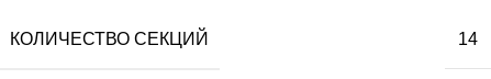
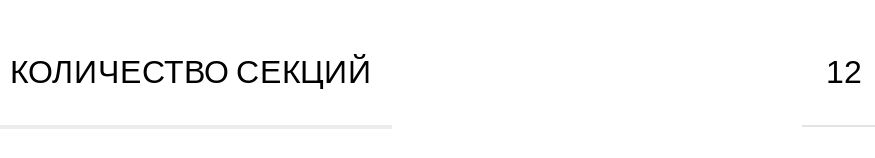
- 14
+ 12
